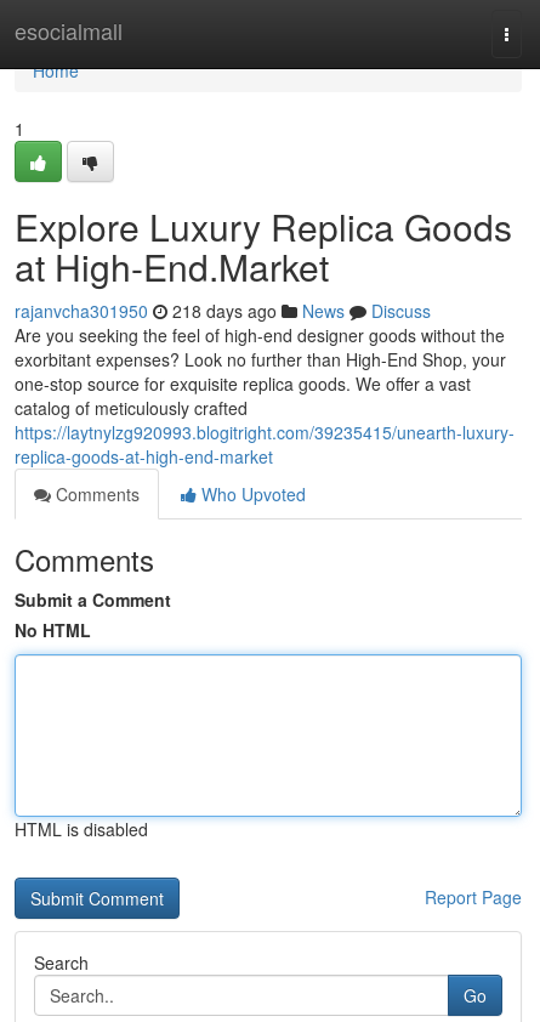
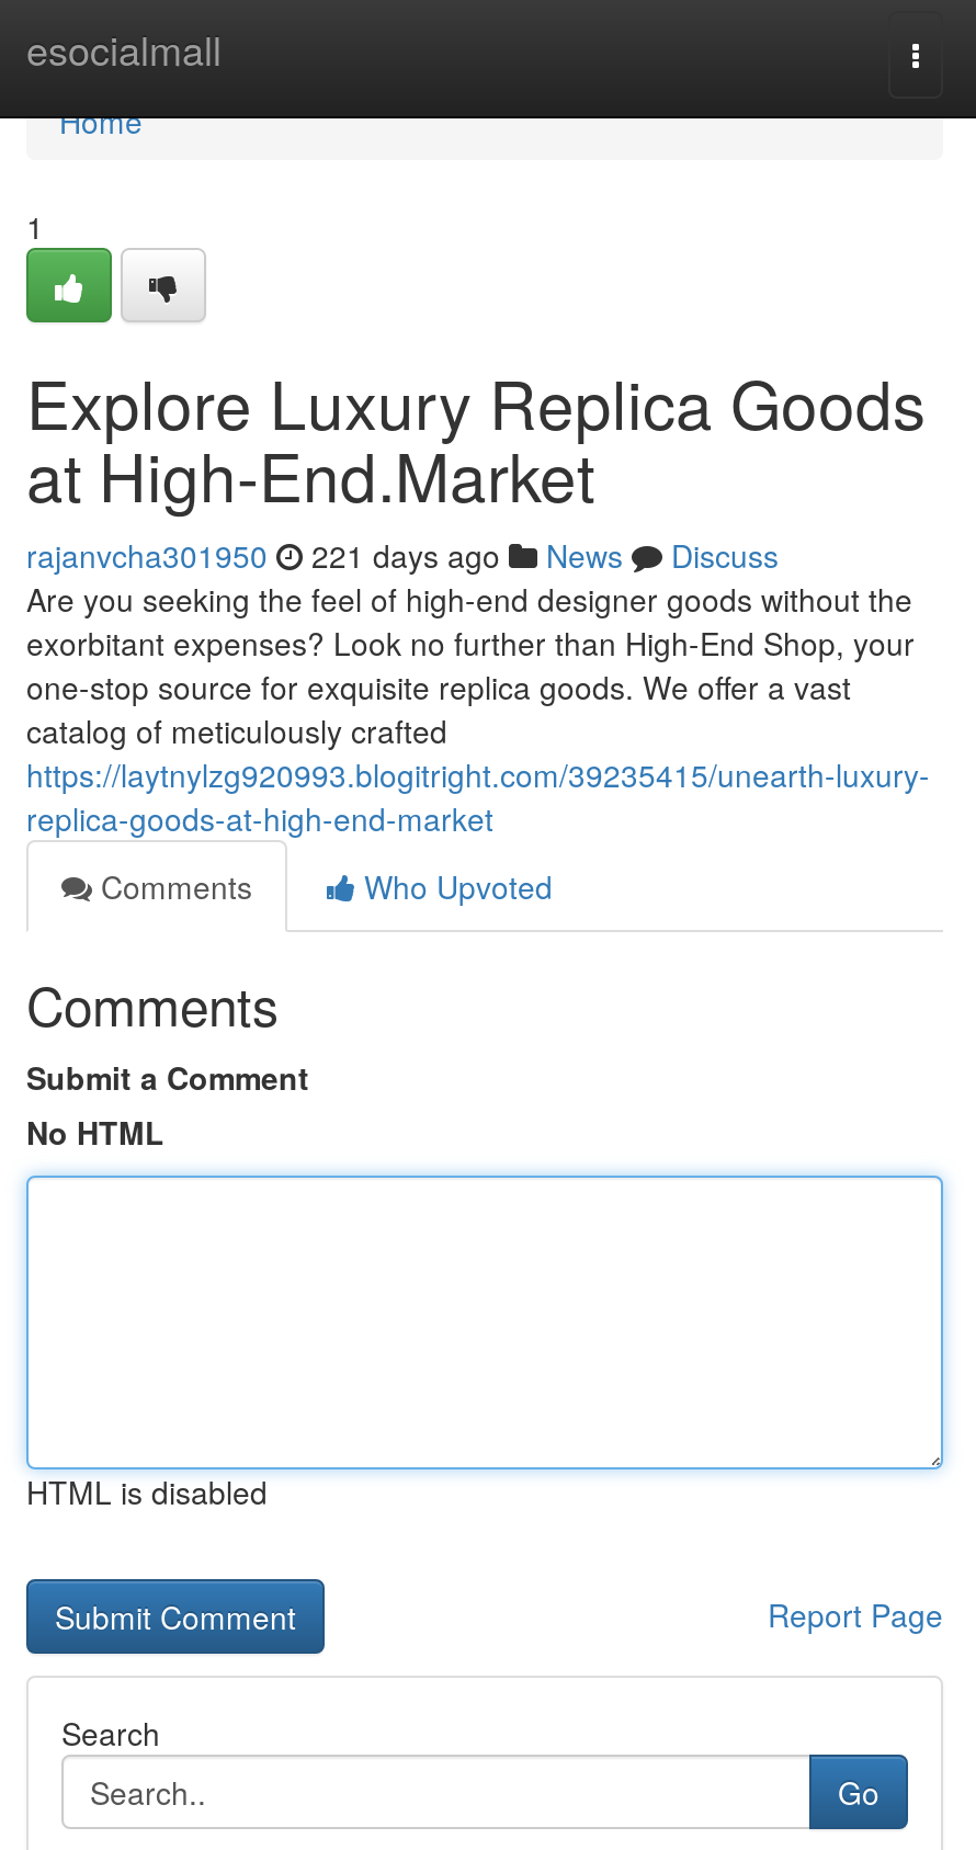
- rajanvcha301950 218 days ago News Discuss
+ rajanvcha301950 221 days ago News Discuss
